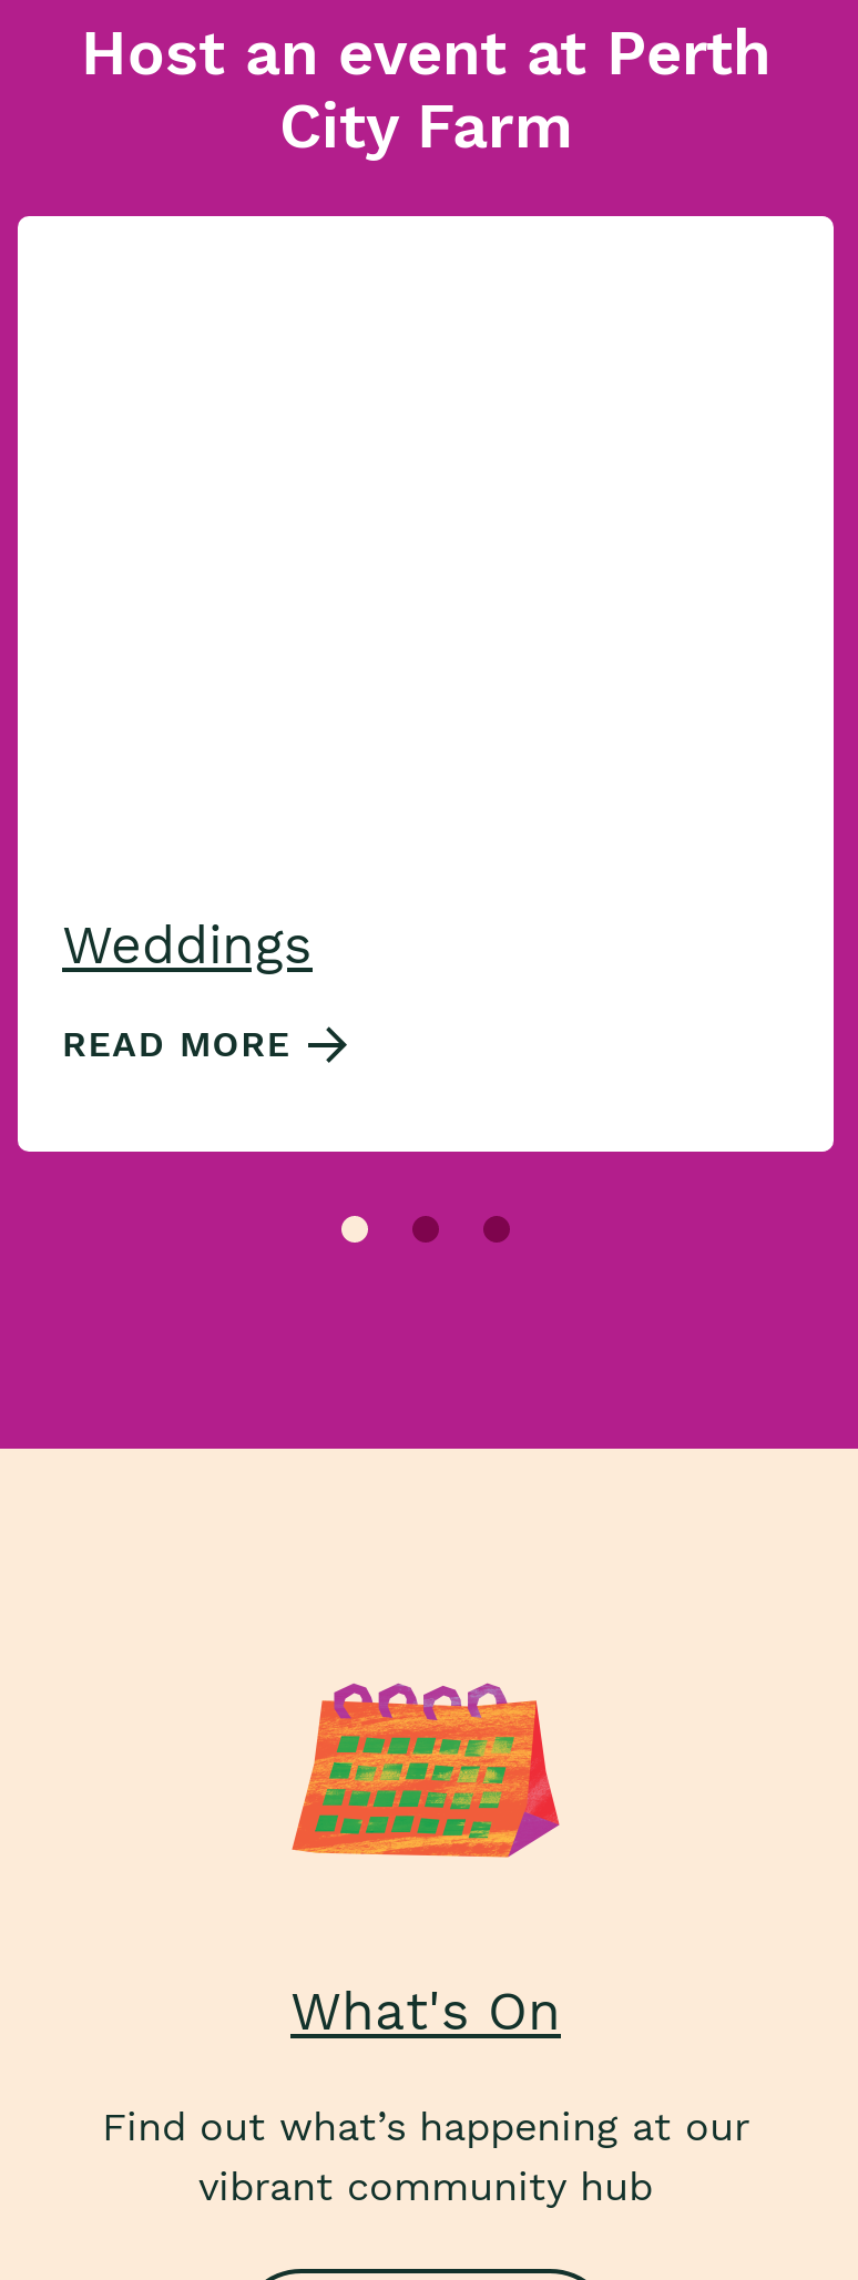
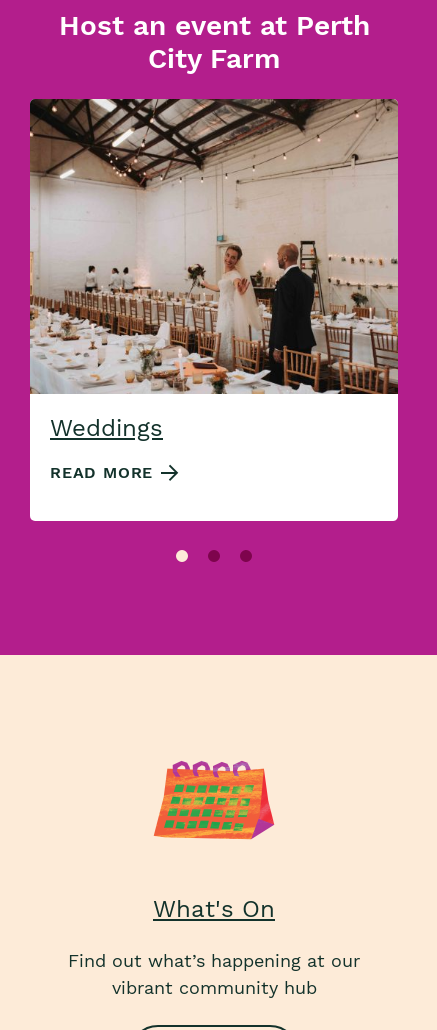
+ [image]
